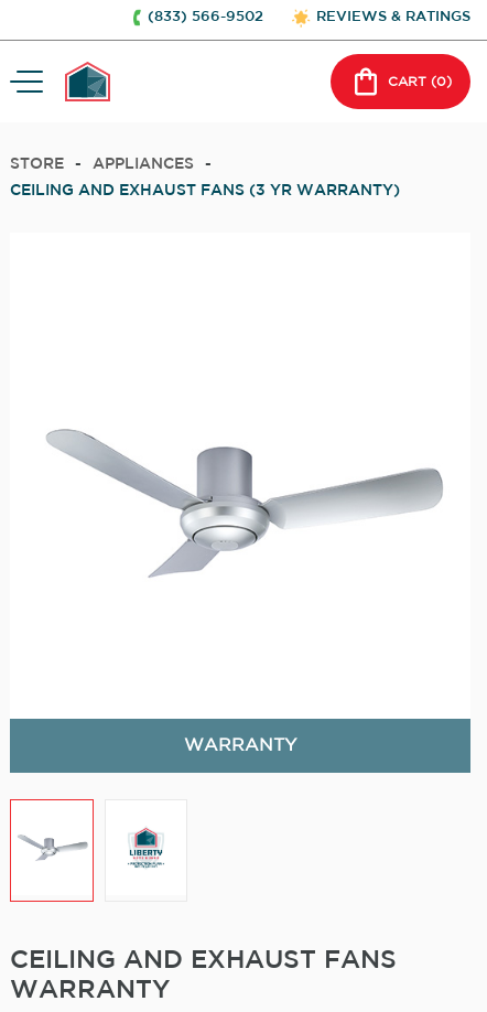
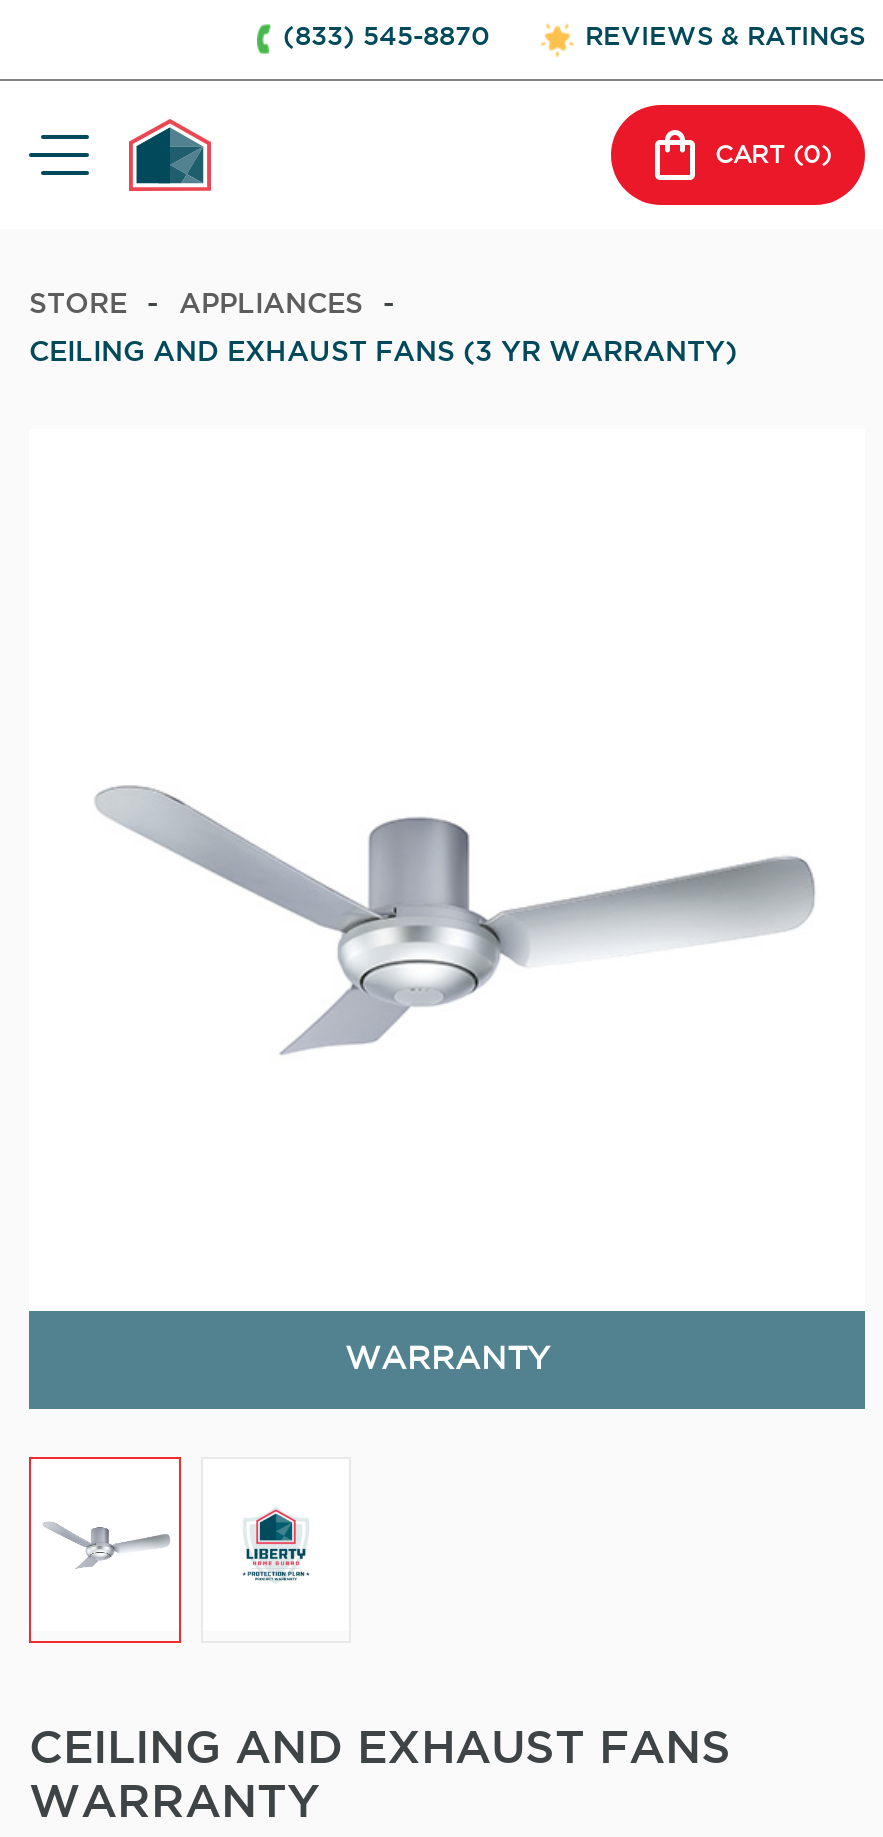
- (833) 566-9502
+ (833) 545-8870
